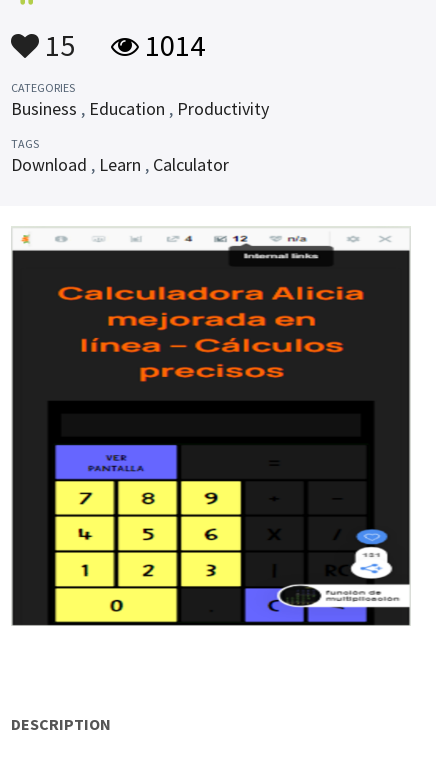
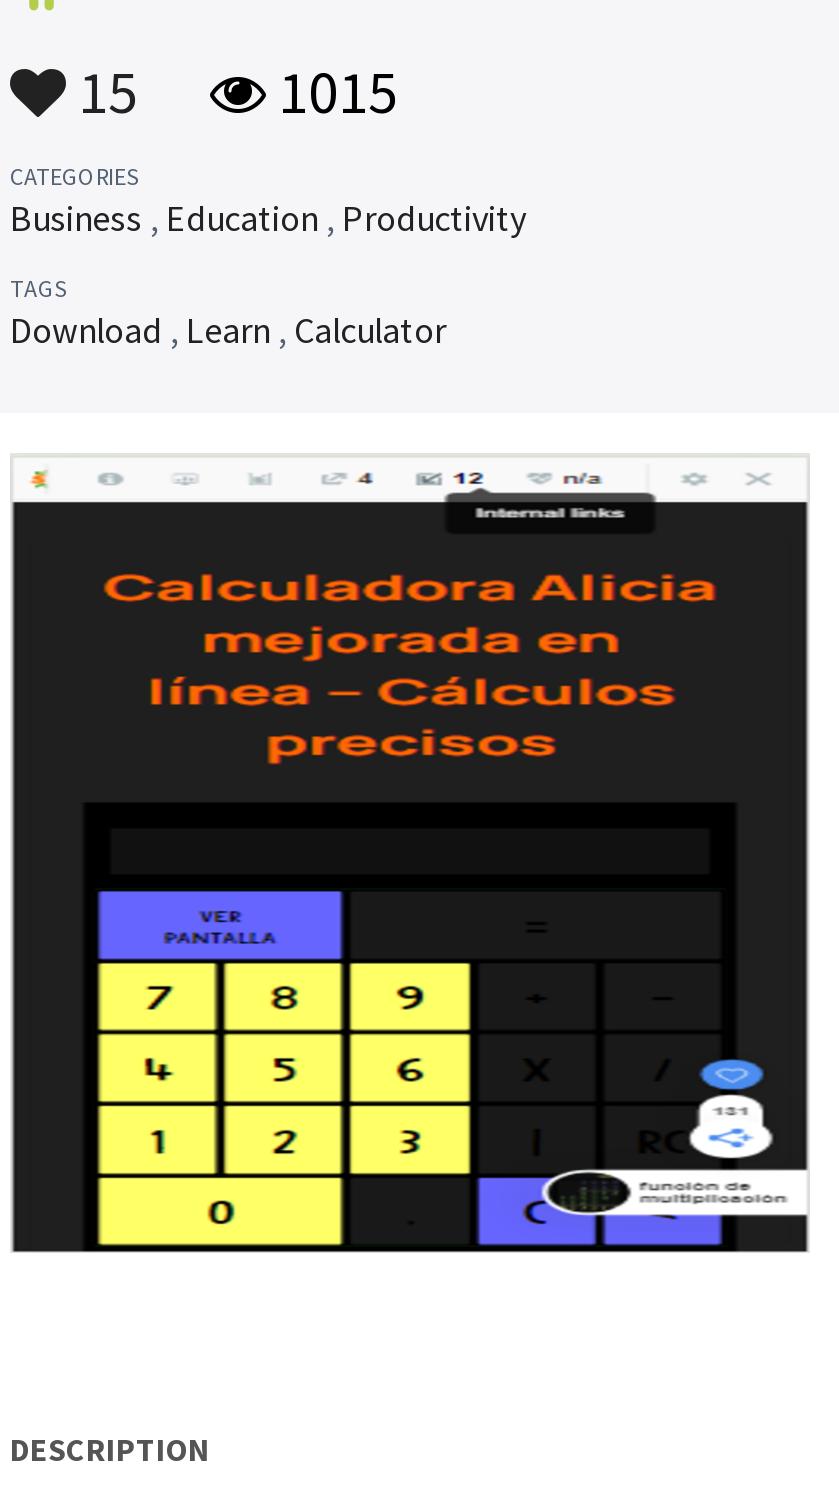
- 15 1014
+ 15 1015
